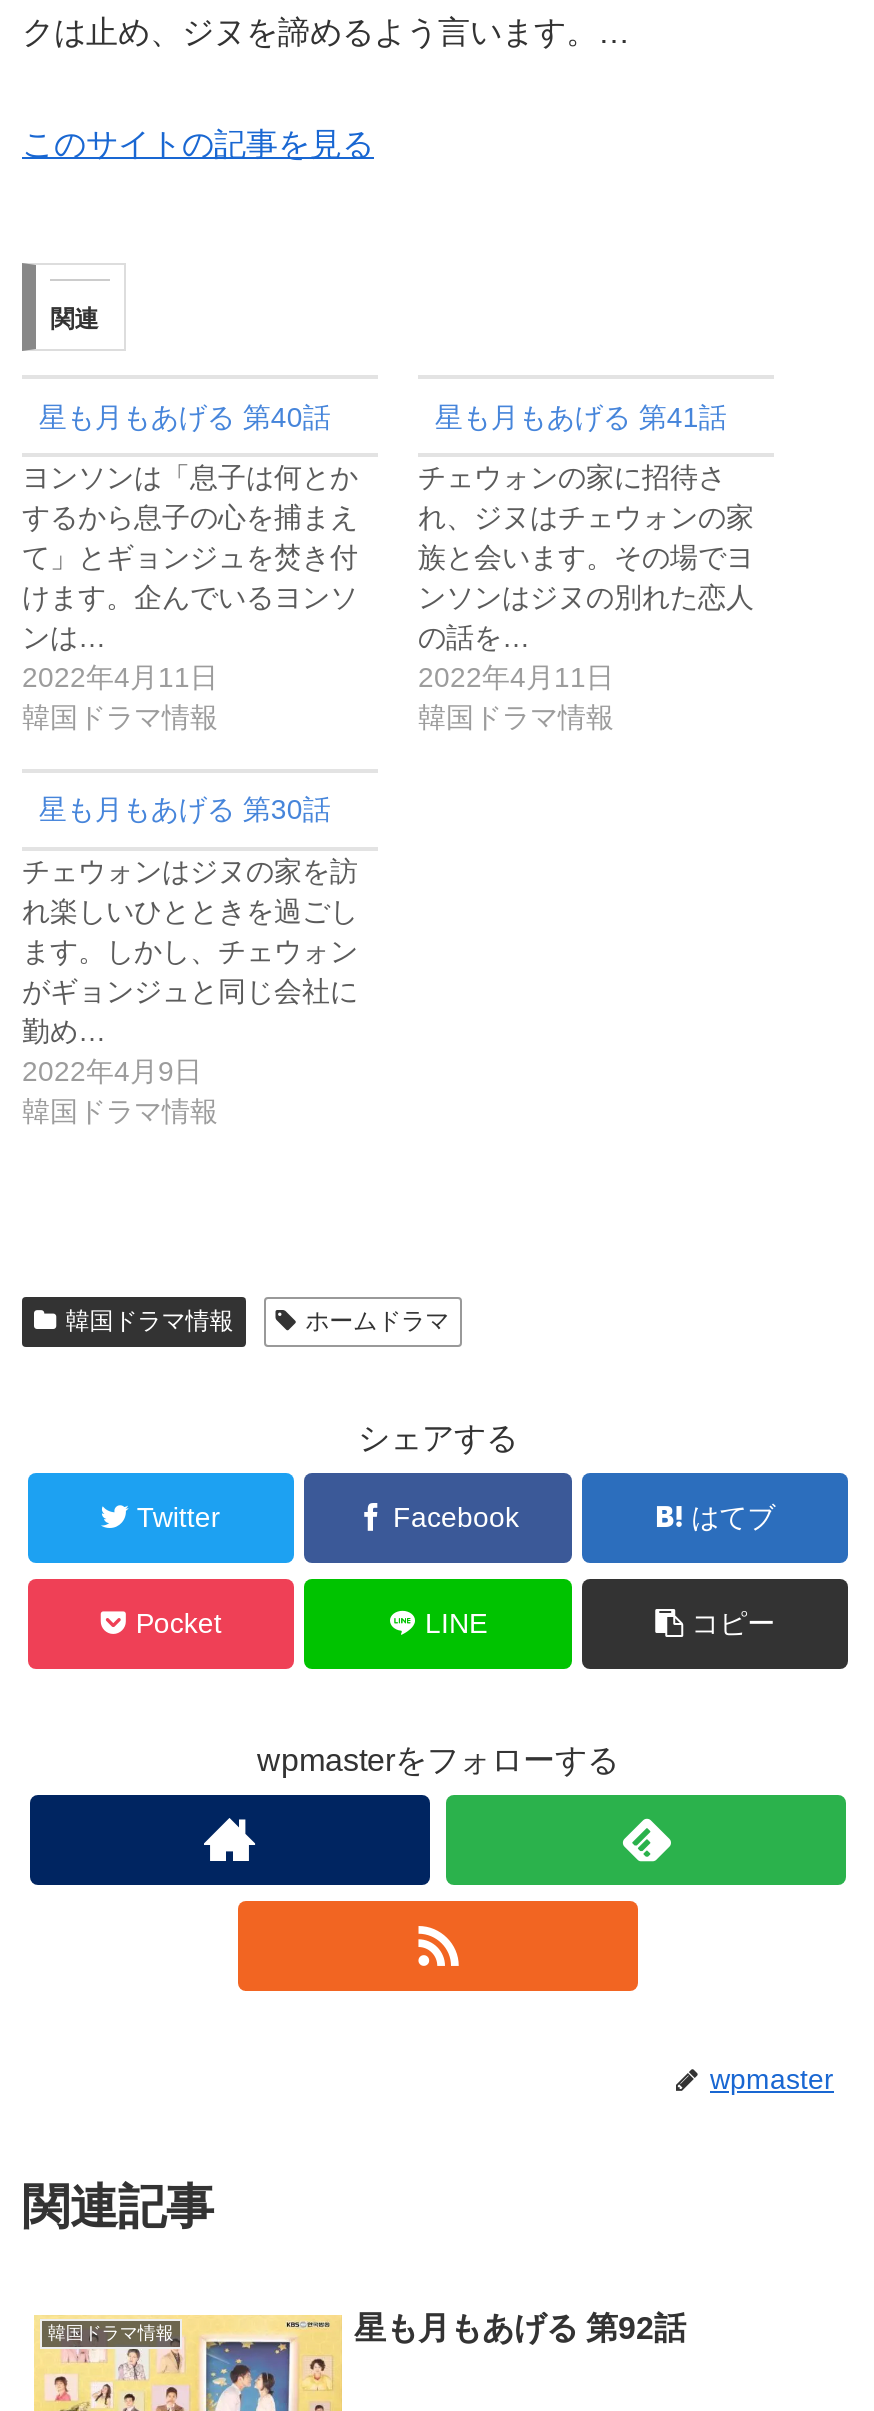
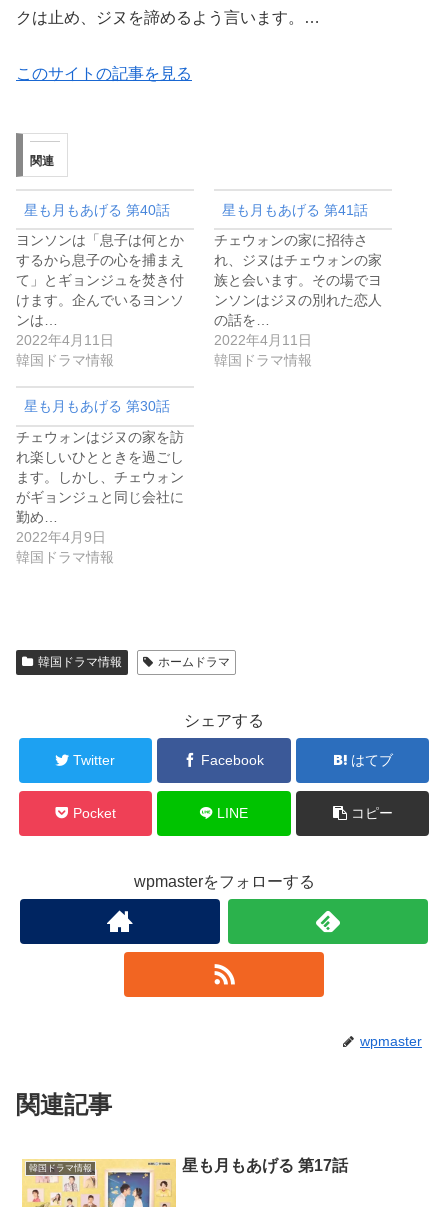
- 星も月もあげる 第92話
+ 星も月もあげる 第17話
